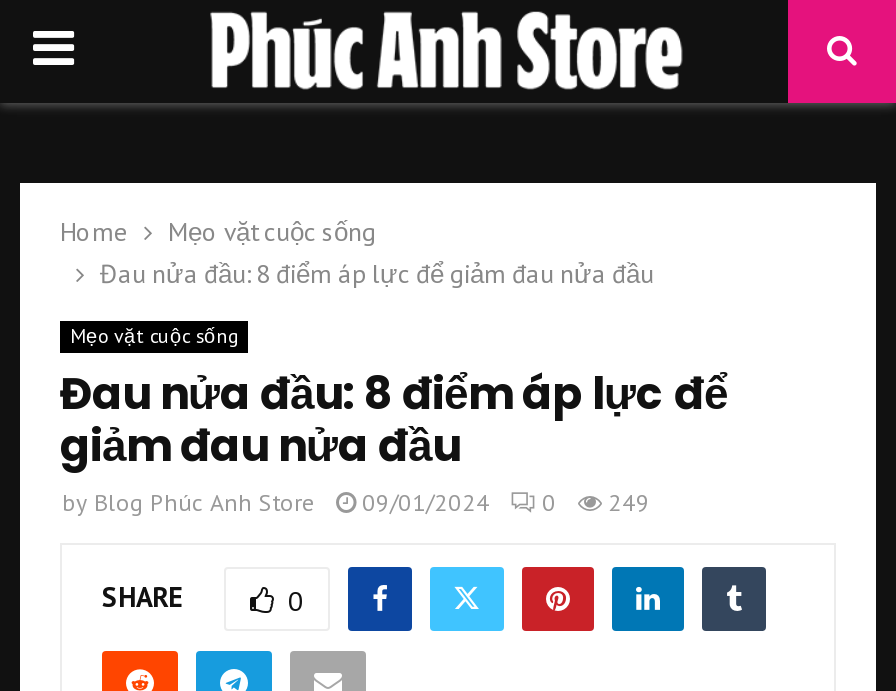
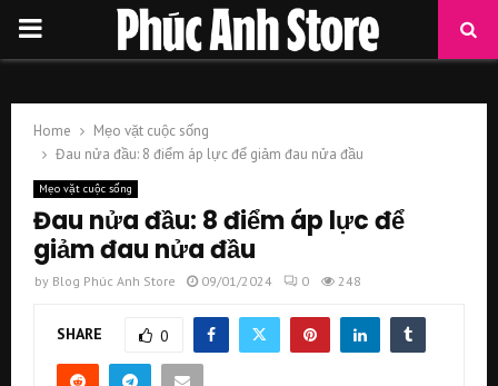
- by Blog Phúc Anh Store 09/01/2024 0 249
+ by Blog Phúc Anh Store 09/01/2024 0 248
